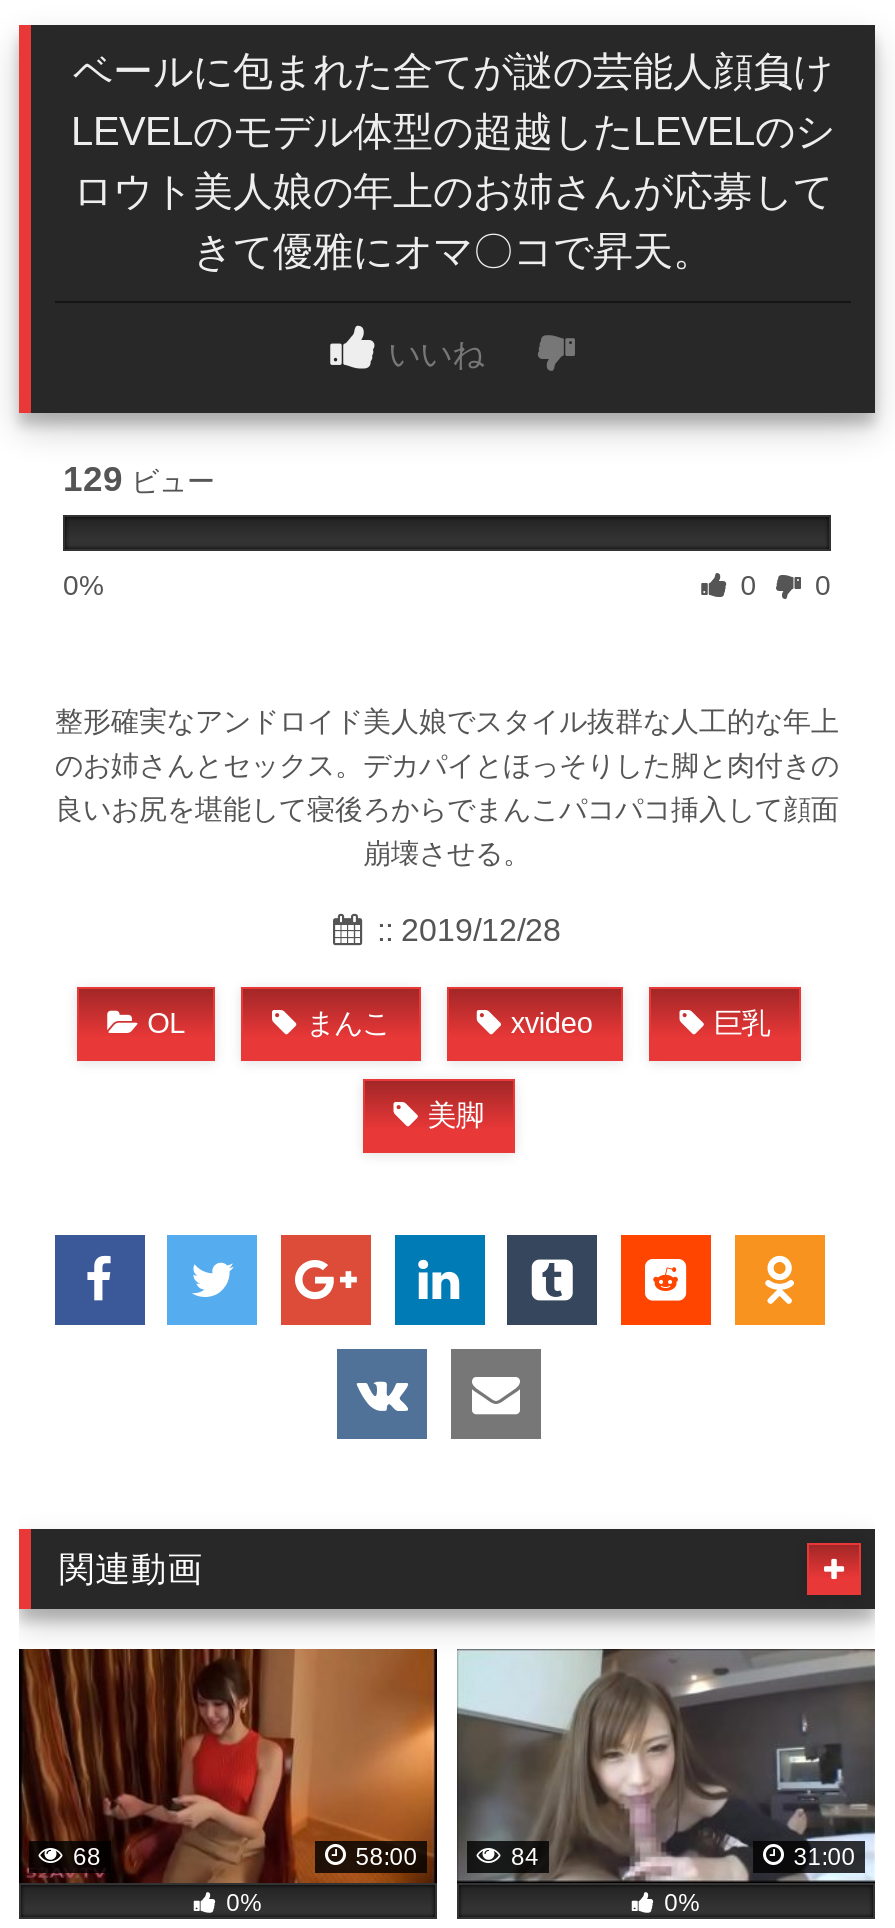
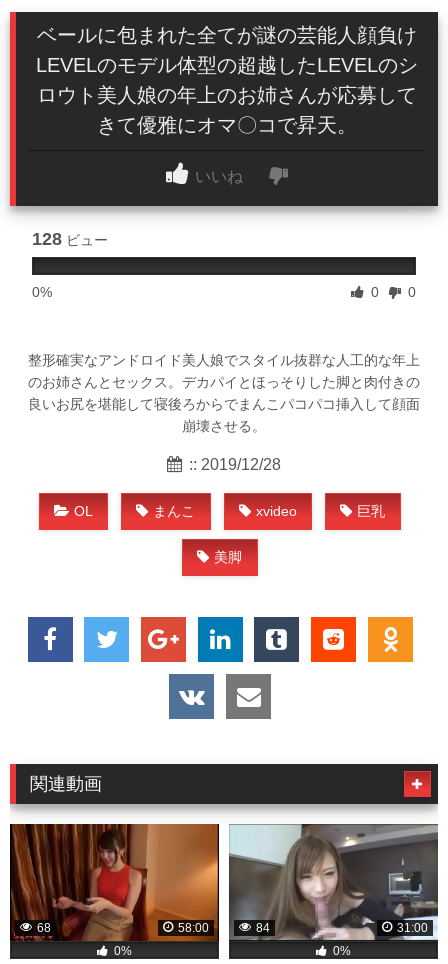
- 129ビュー
+ 128ビュー
